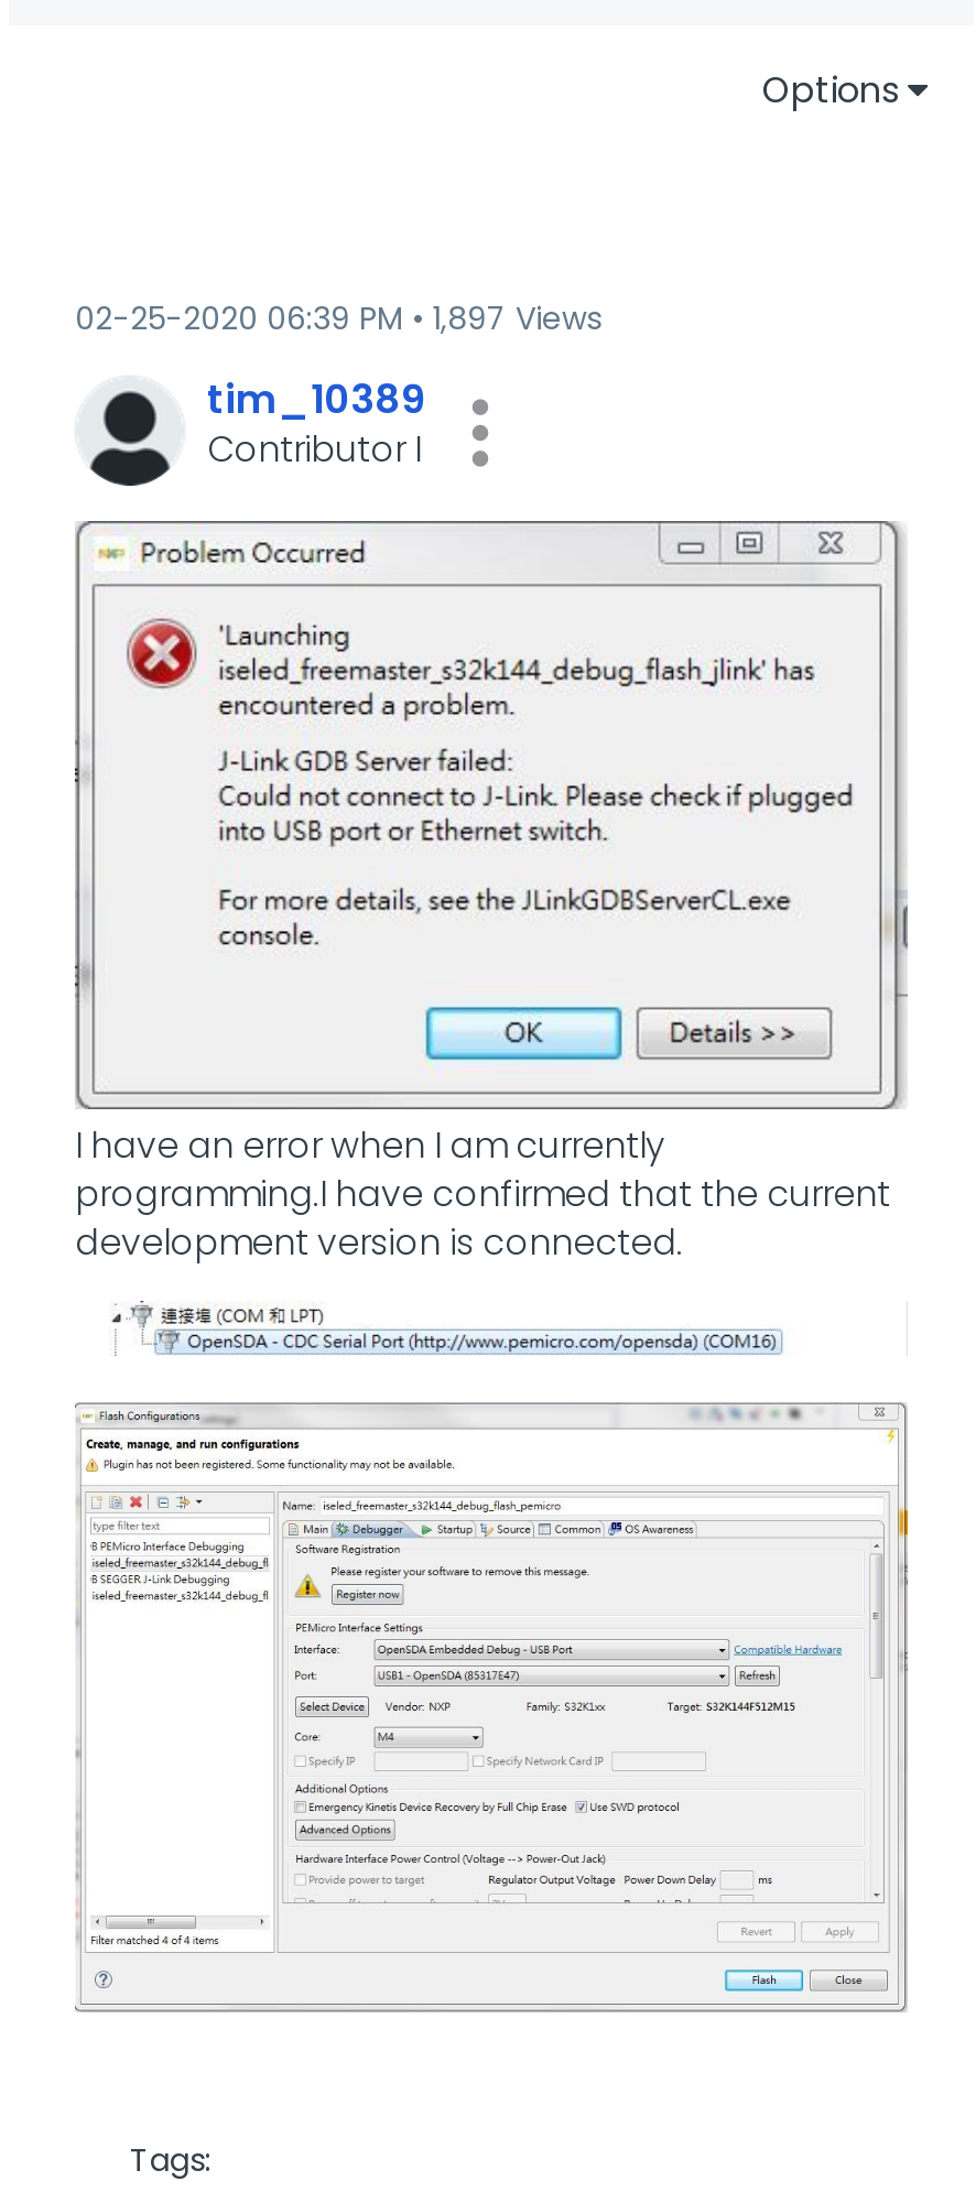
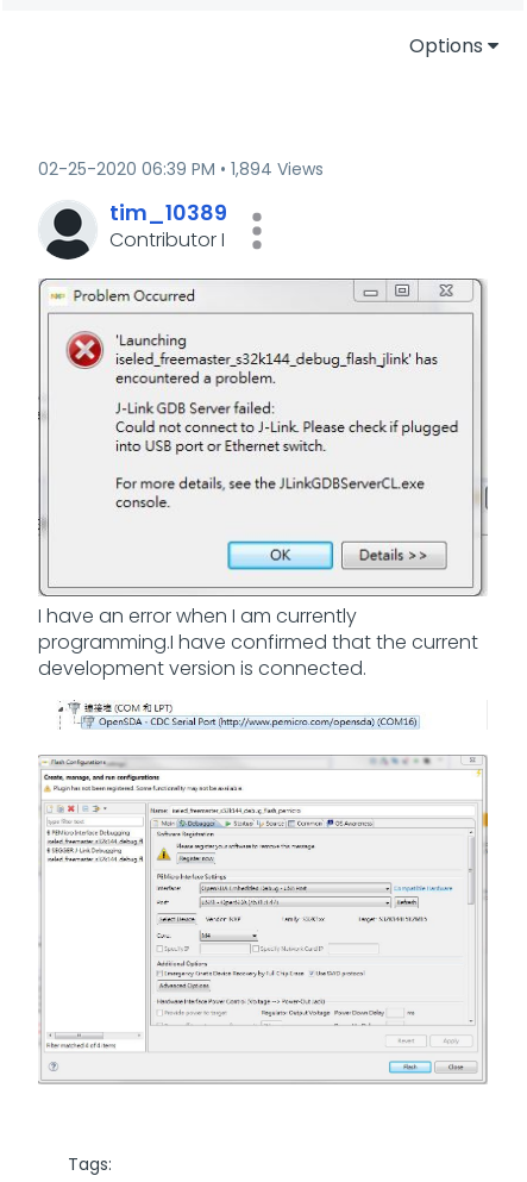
- 02-25-2020 06:39 PM 1,897 Views
+ 02-25-2020 06:39 PM 1,894 Views
